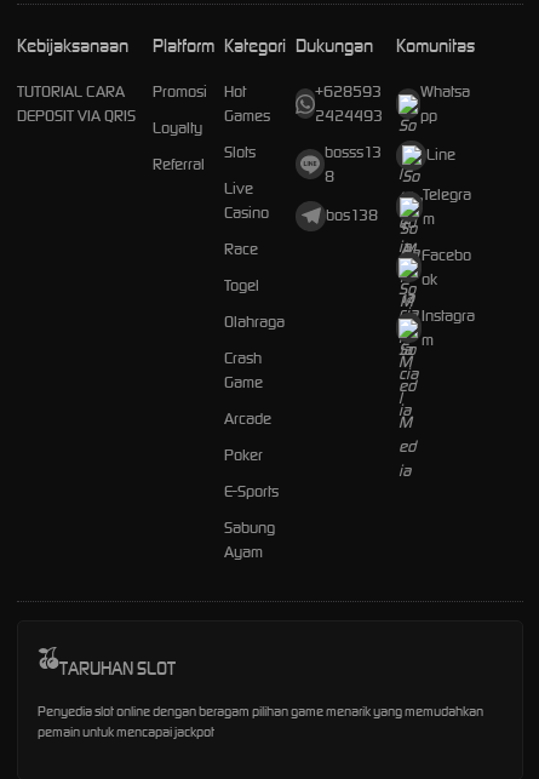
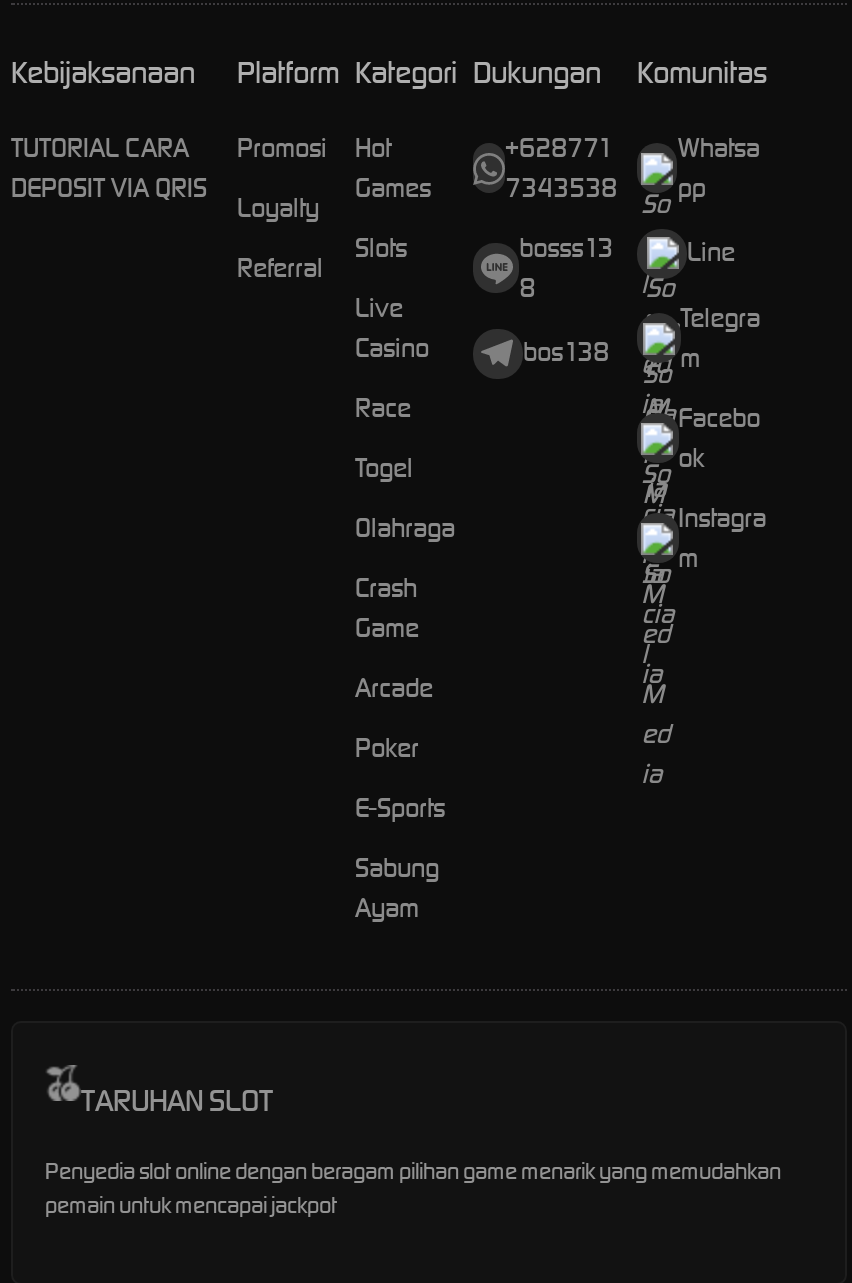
- +628593 Whatsa
+ +628771 Whatsa

- 2424493 pp
+ 7343538 pp
